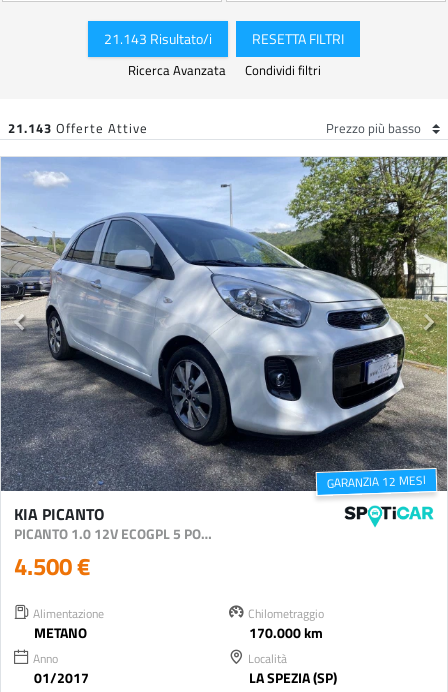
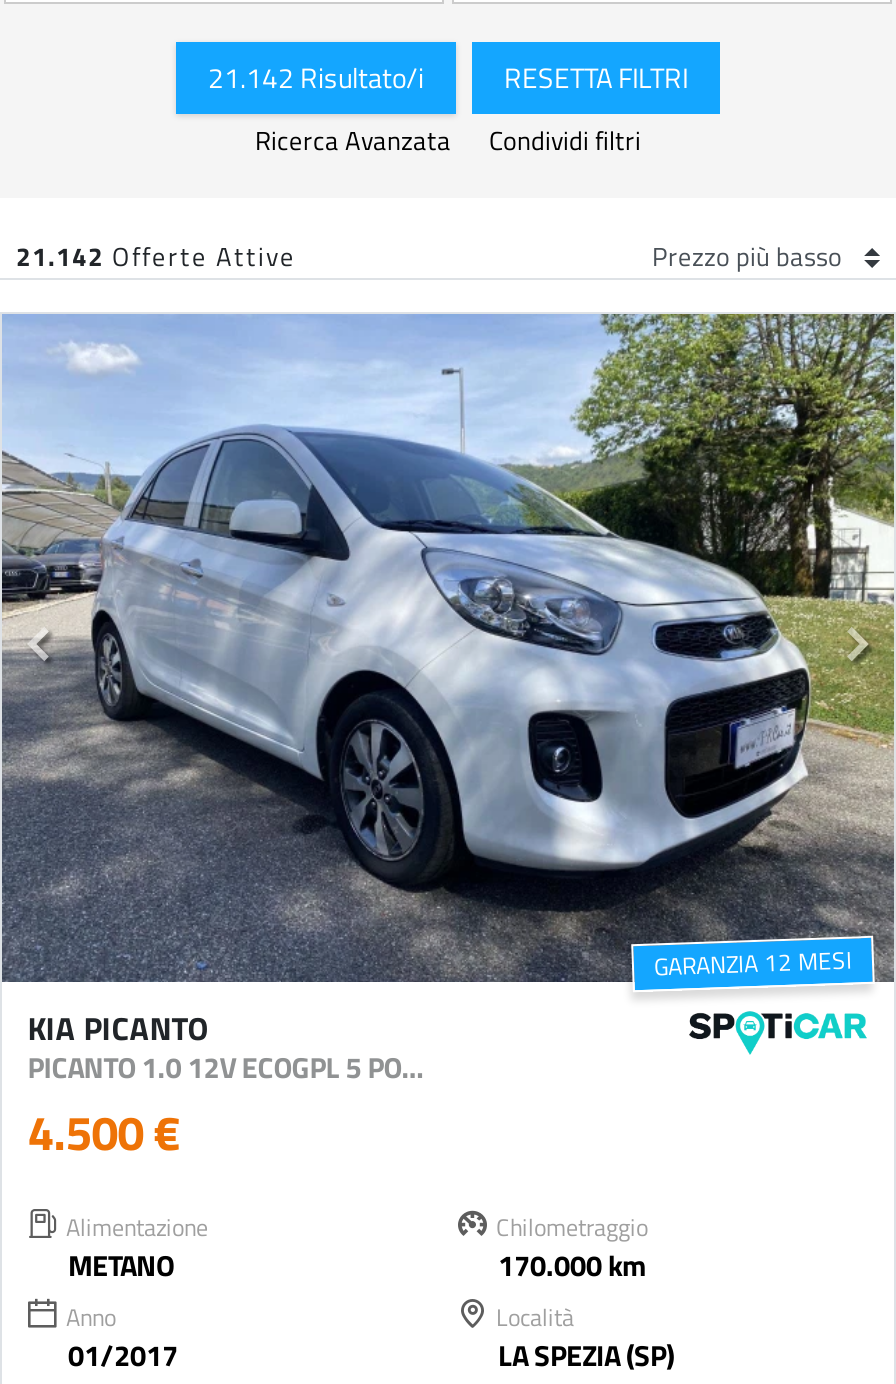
- 21.143 Risultato/i
+ 21.142 Risultato/i

- 21.143 Offerte Attive
+ 21.142 Offerte Attive
